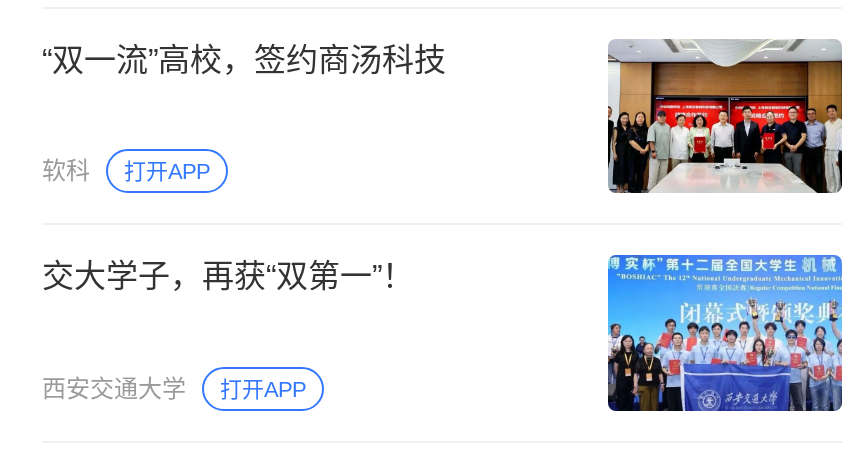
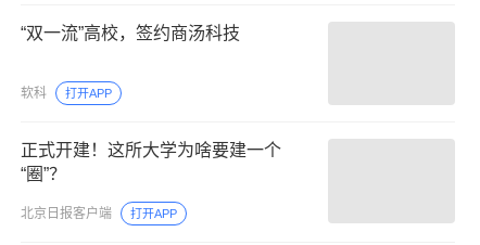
- [image]

- 交大学子，再获“双第一”！
+ 正式开建！这所大学为啥要建一个
+ “圈”？

- [image]

- 西安交通大学
+ 北京日报客户端
